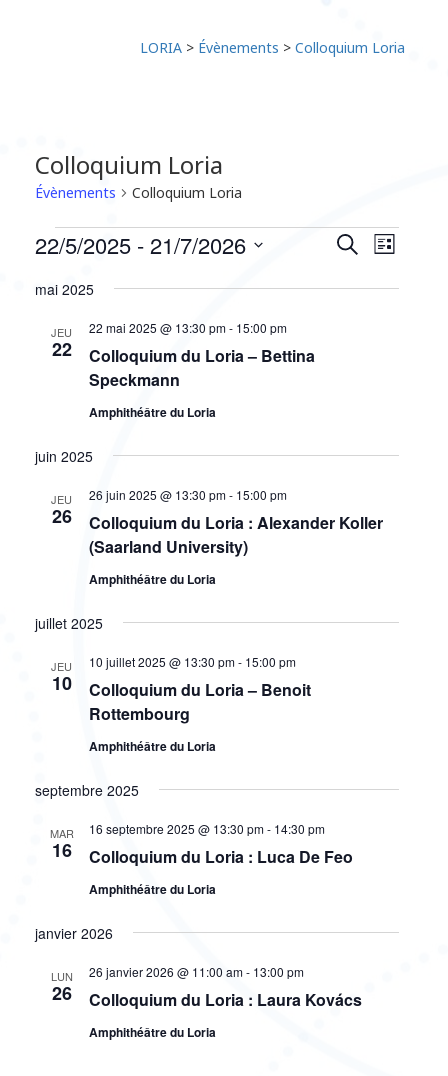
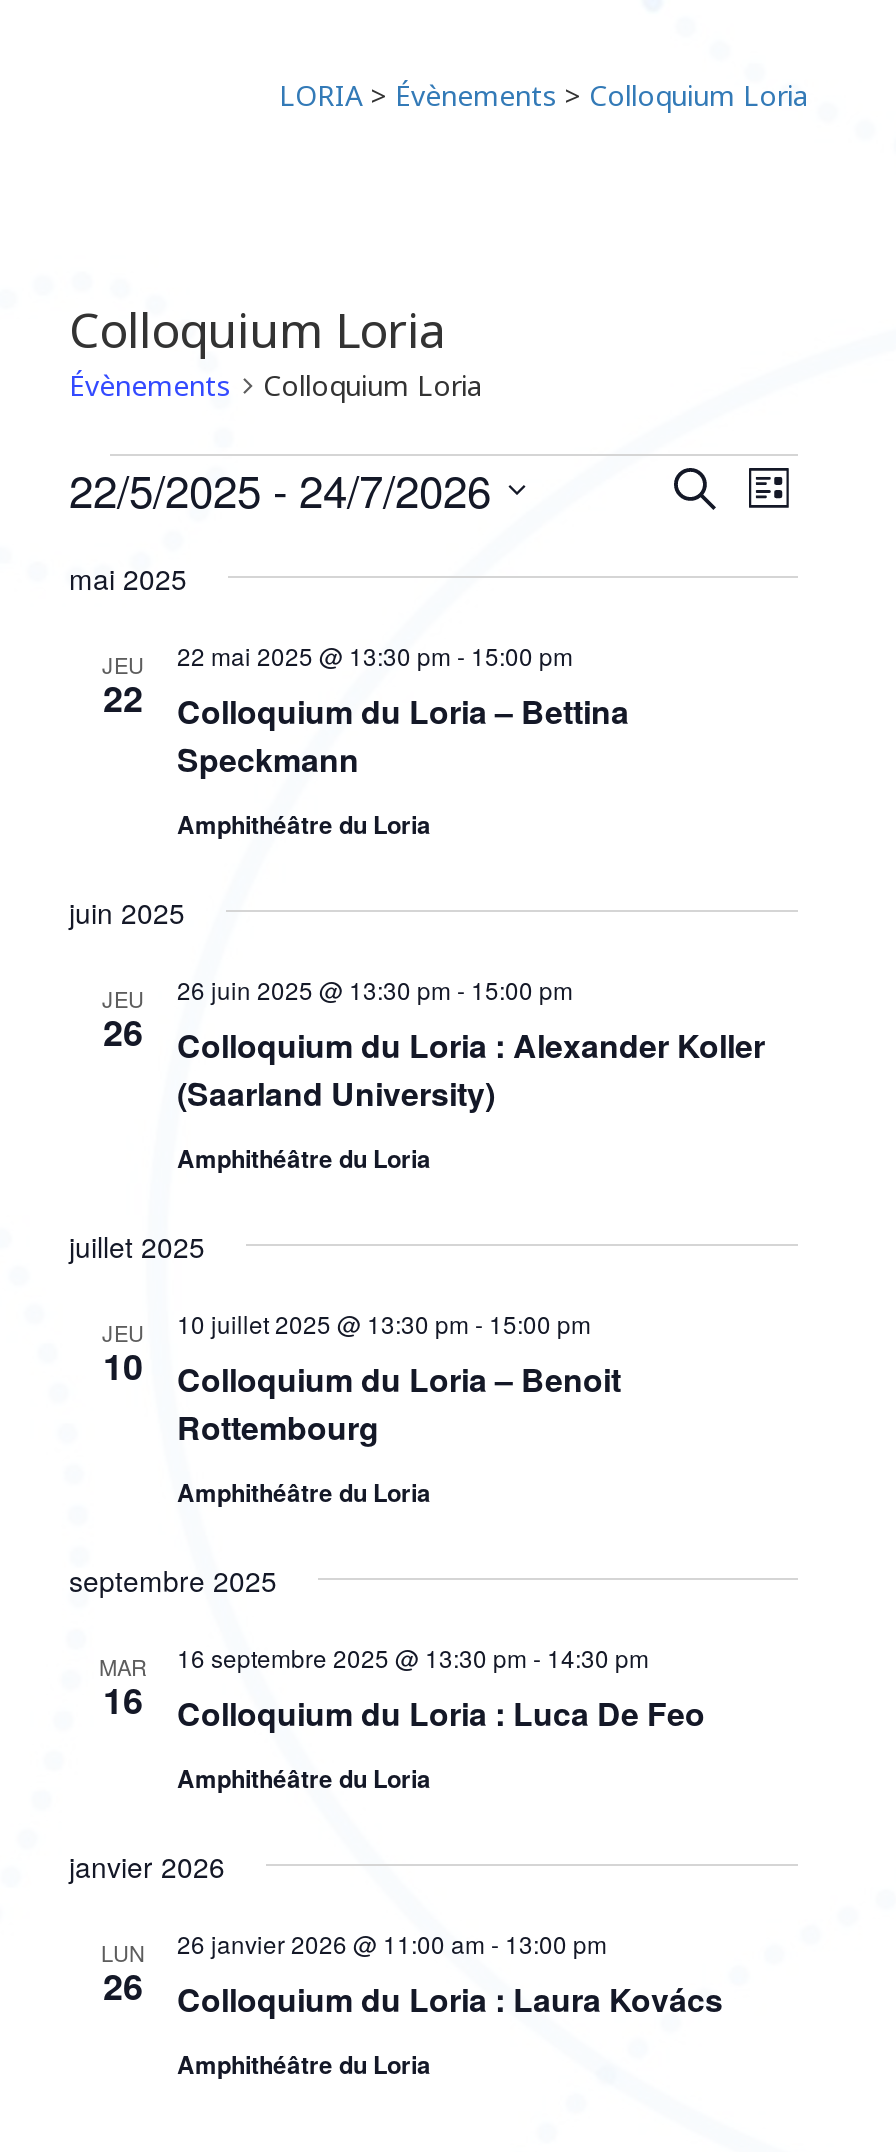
- 22/5/2025 - 21/7/2026
+ 22/5/2025 - 24/7/2026
